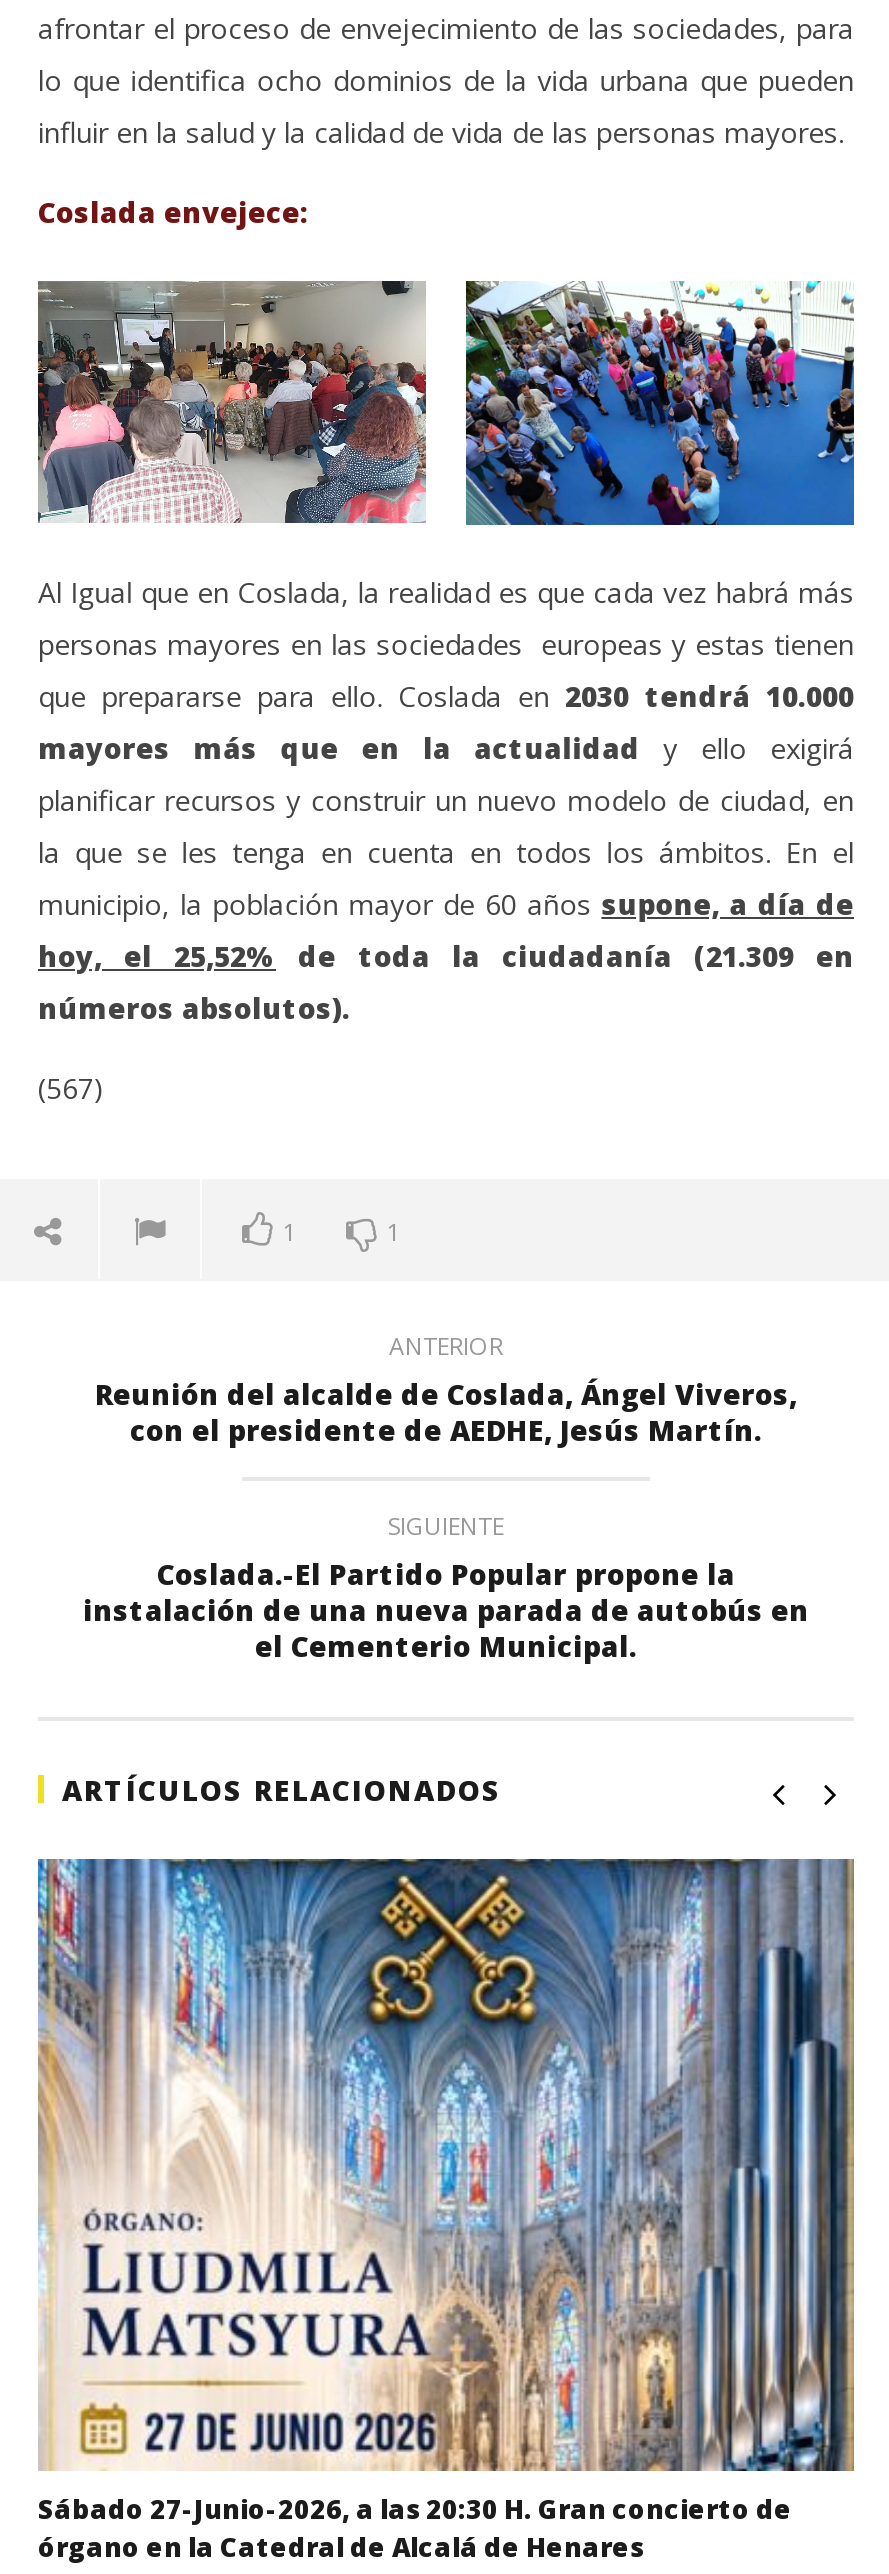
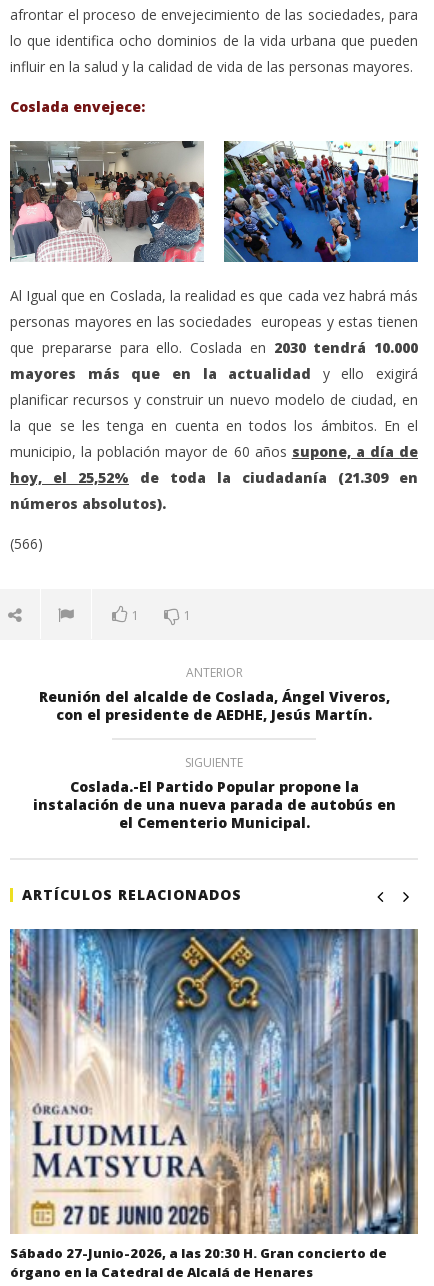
- (567)
+ (566)
